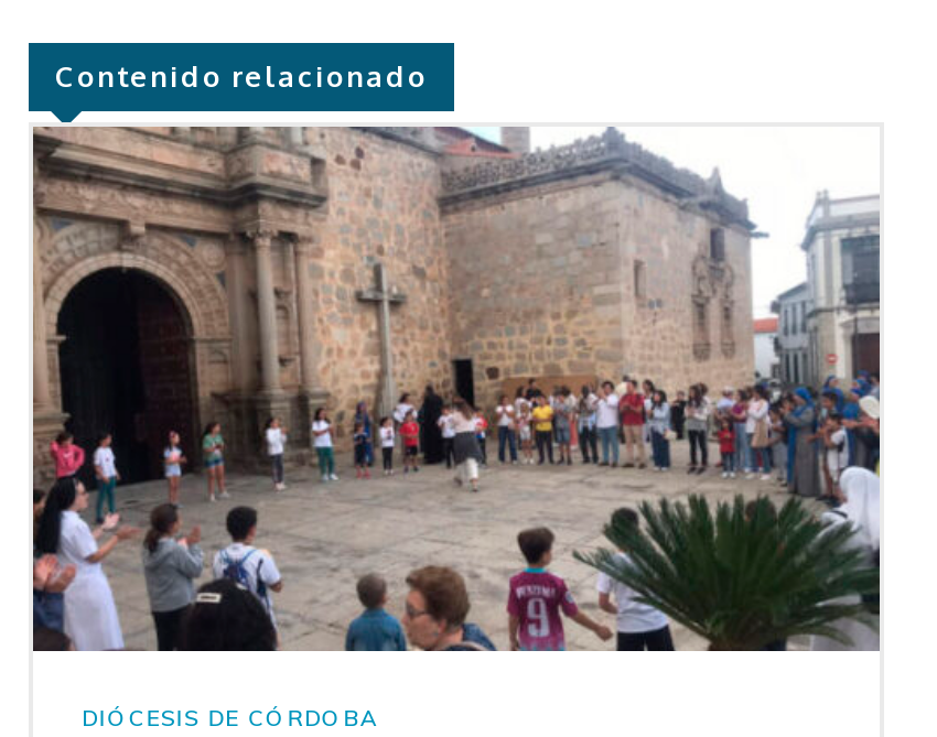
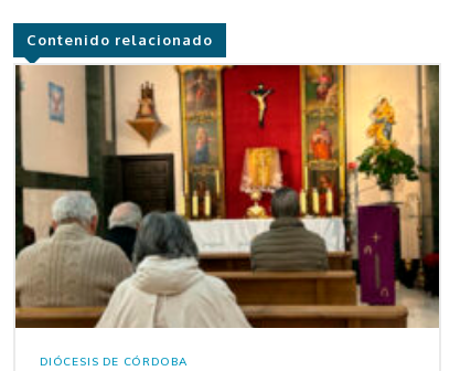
- [image]
+ [image]
